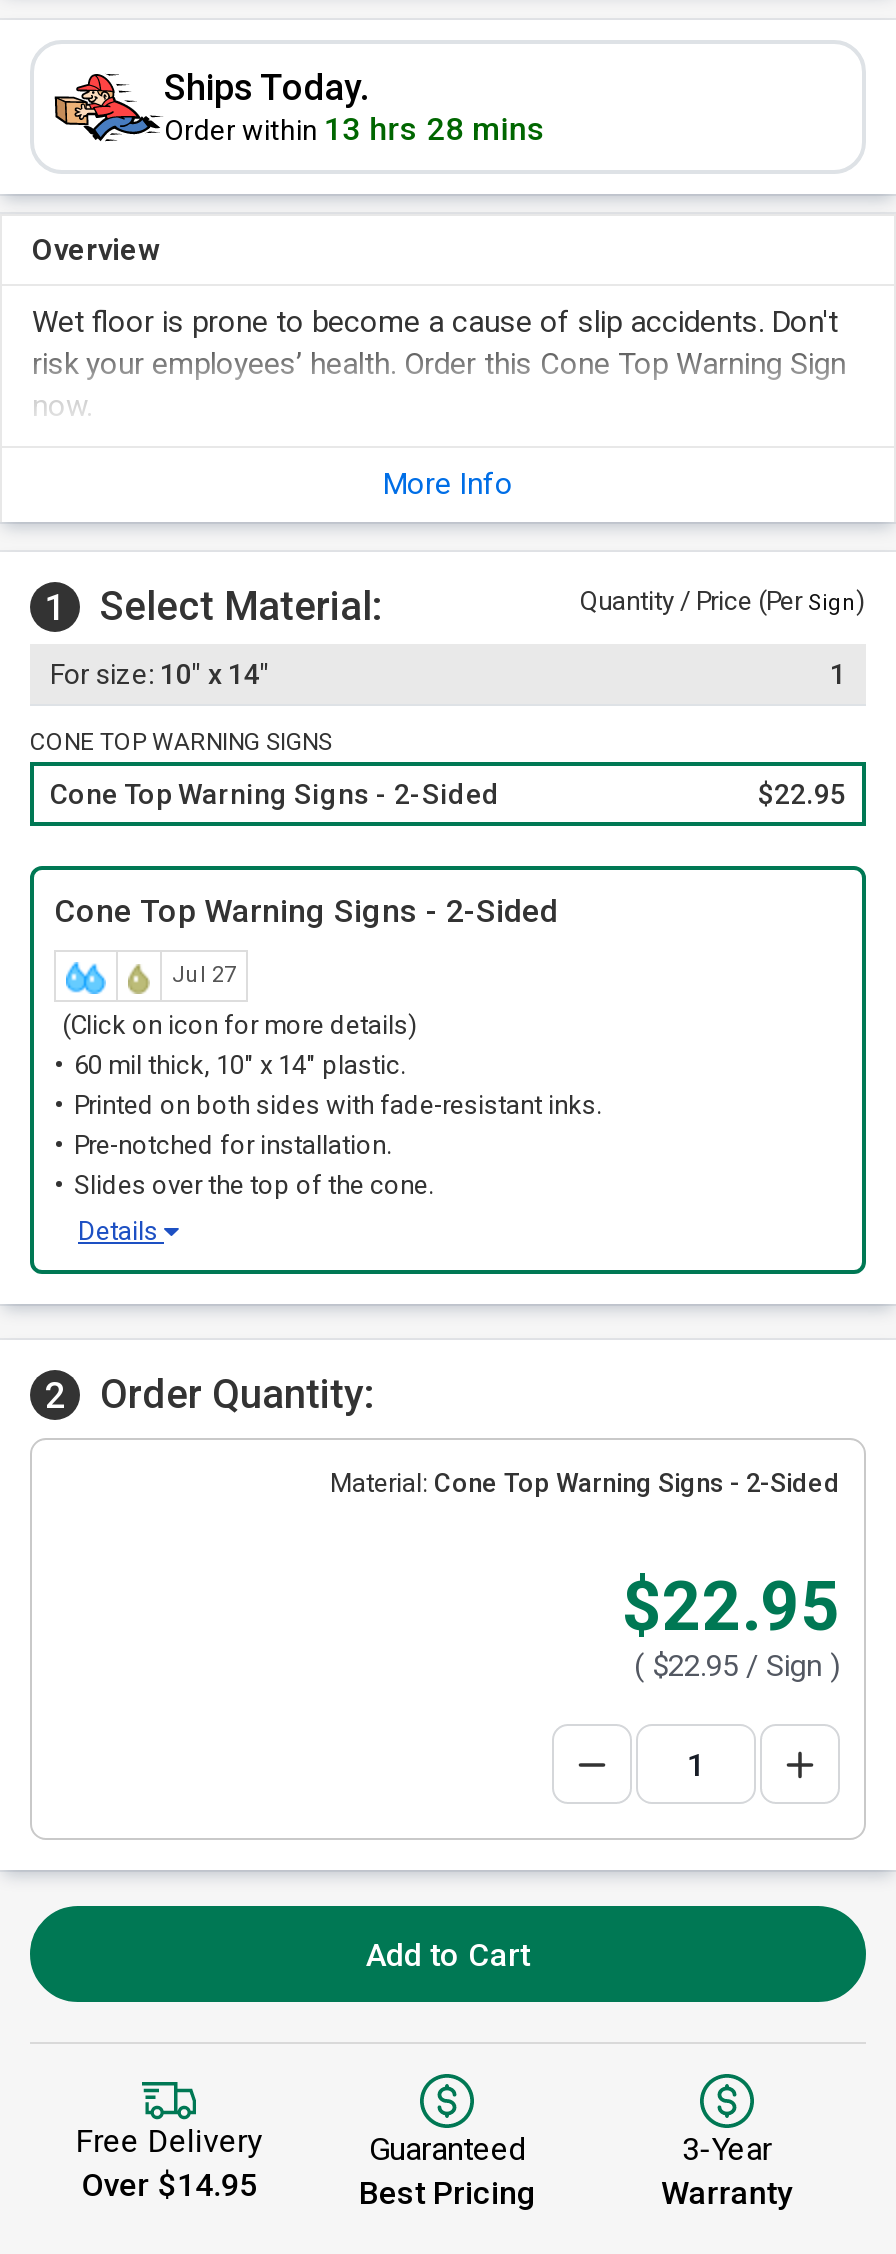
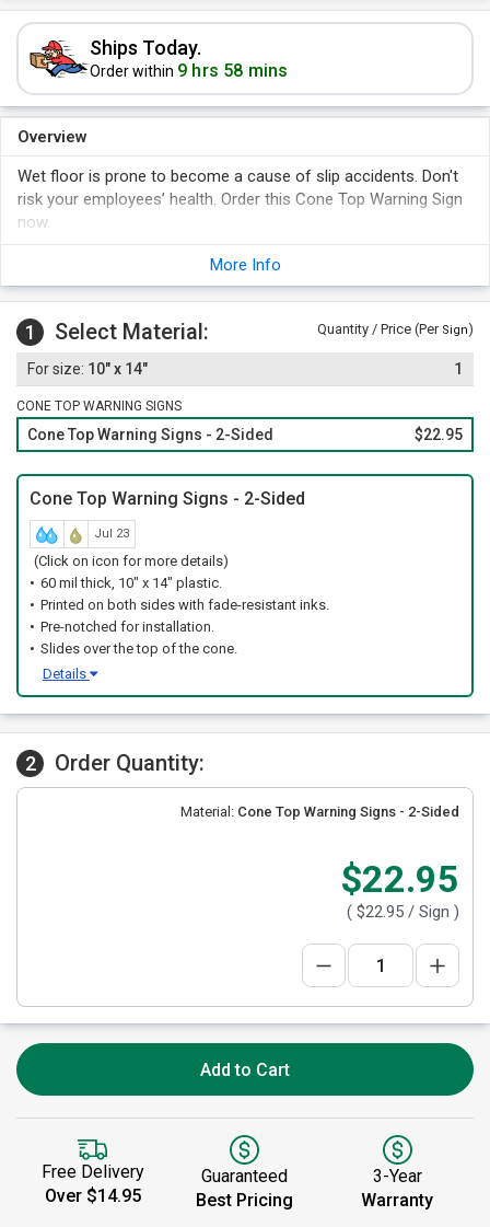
- Order within 13 hrs 28 mins
+ Order within 9 hrs 58 mins

- Jul 27
+ Jul 23
